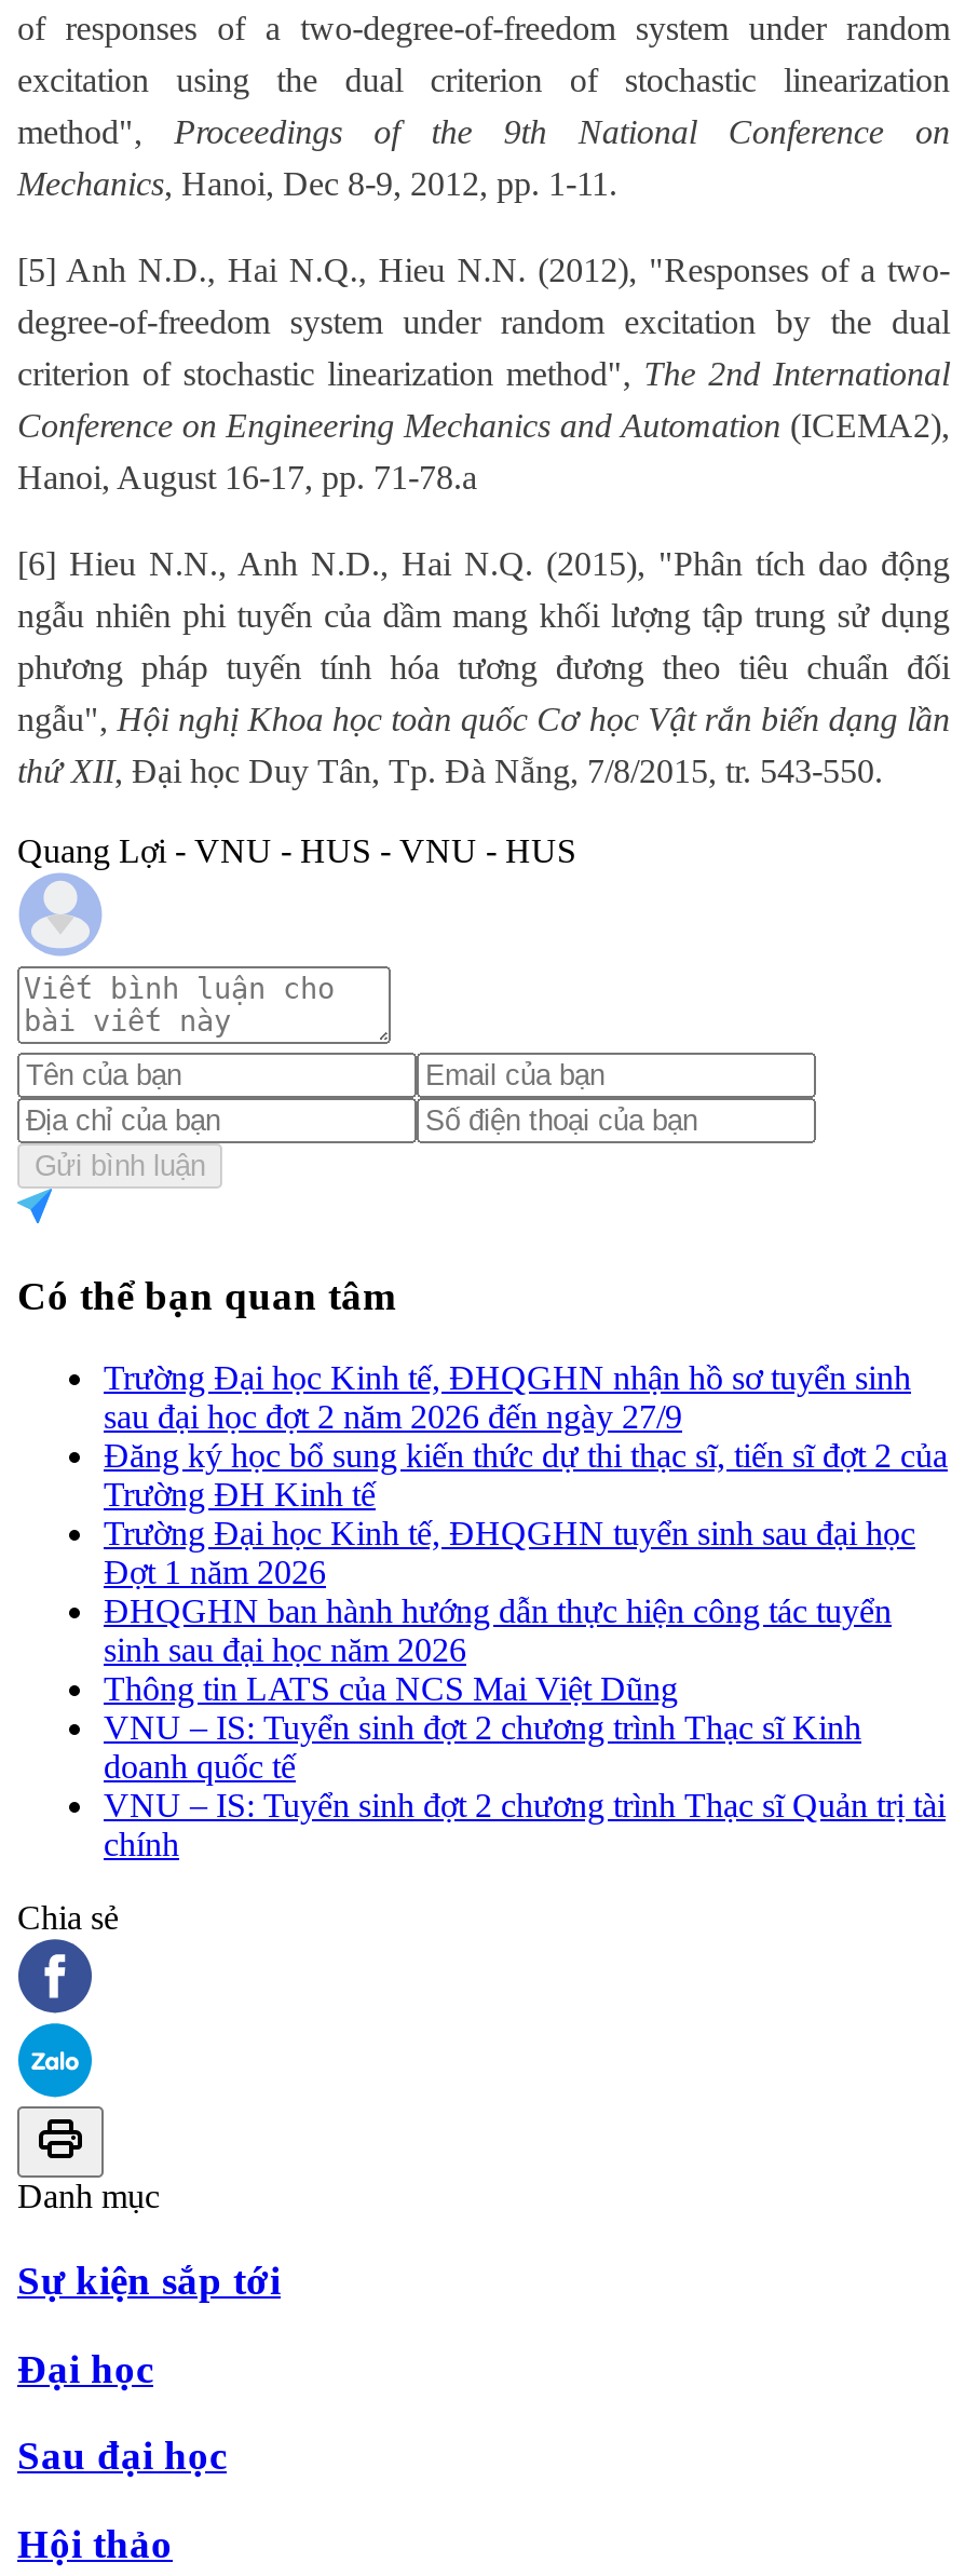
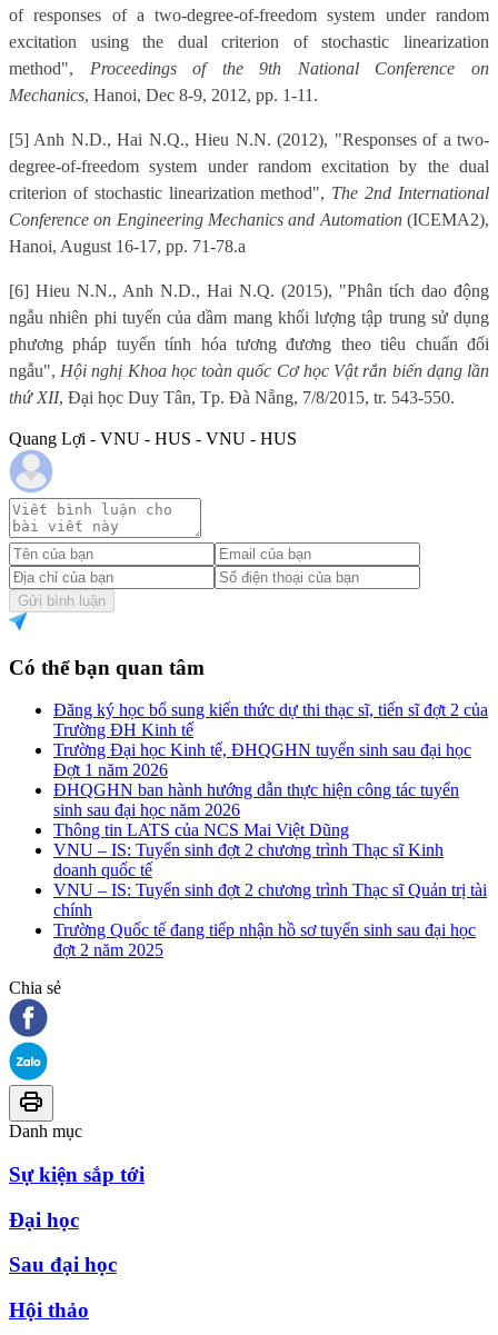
- Trường Đại học Kinh tế, ĐHQGHN nhận hồ sơ tuyển sinh
- sau đại học đợt 2 năm 2026 đến ngày 27/9

moved up: Đăng ký học bổ sung kiến thức dự thi thạc sĩ, tiến sĩ đợt 2 của | Trường ĐH Kinh tế | Trường Đại học Kinh tế, ĐHQGHN tuyển sinh sau đại học | ... | VNU – IS: Tuyển sinh đợt 2 chương trình Thạc sĩ Quản trị tài | chính

+ Trường Quốc tế đang tiếp nhận hồ sơ tuyển sinh sau đại học
+ đợt 2 năm 2025
